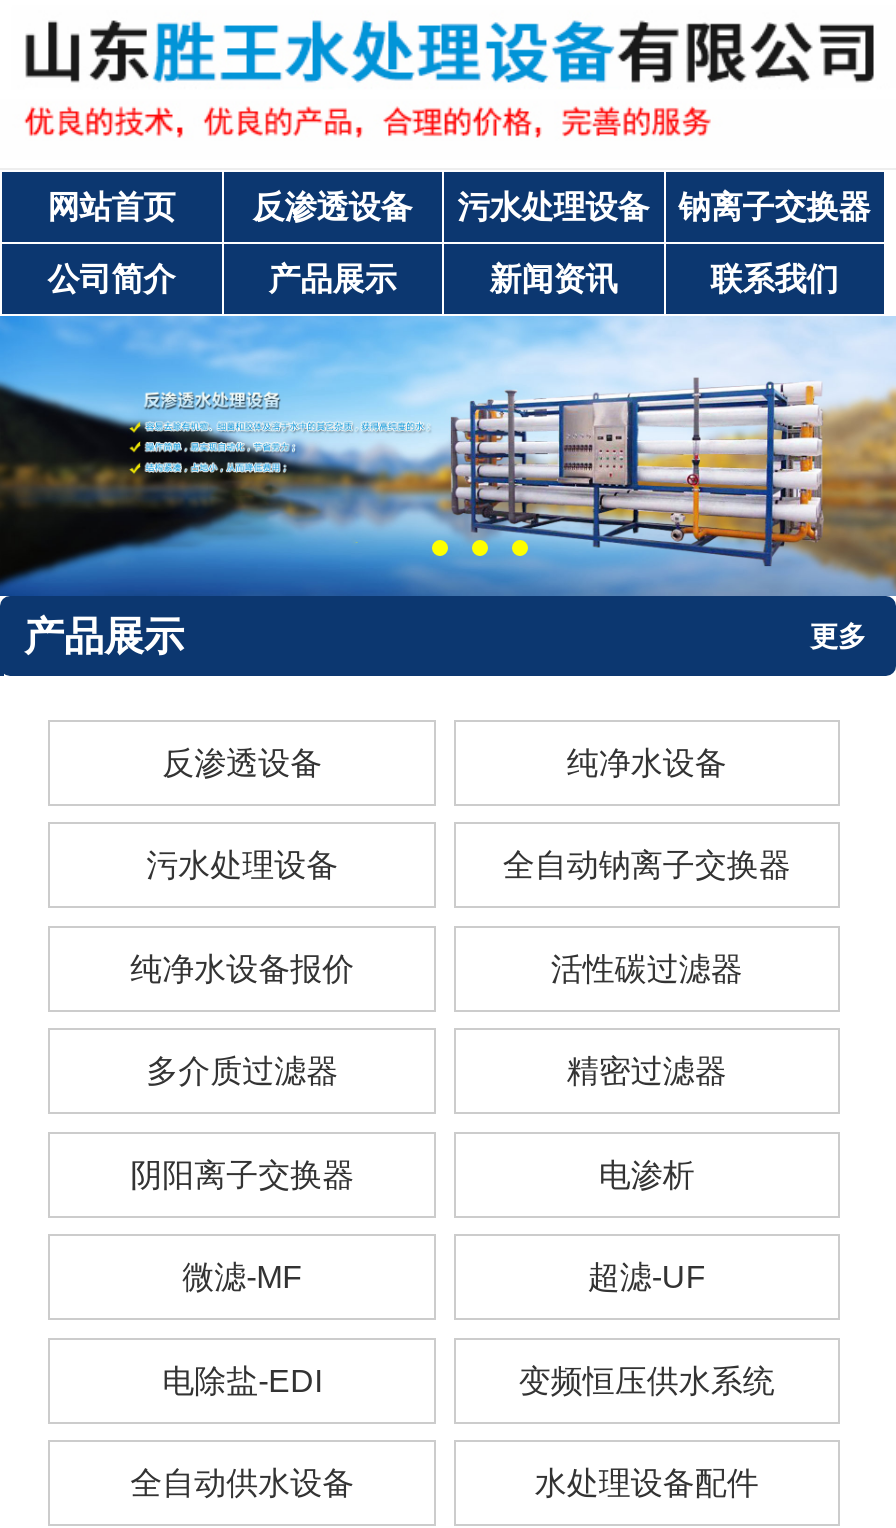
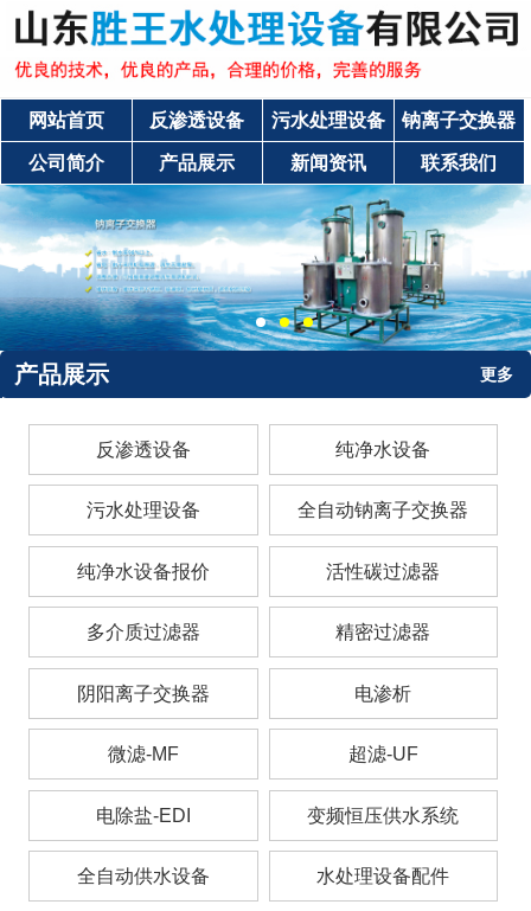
- [image]
+ [image]
